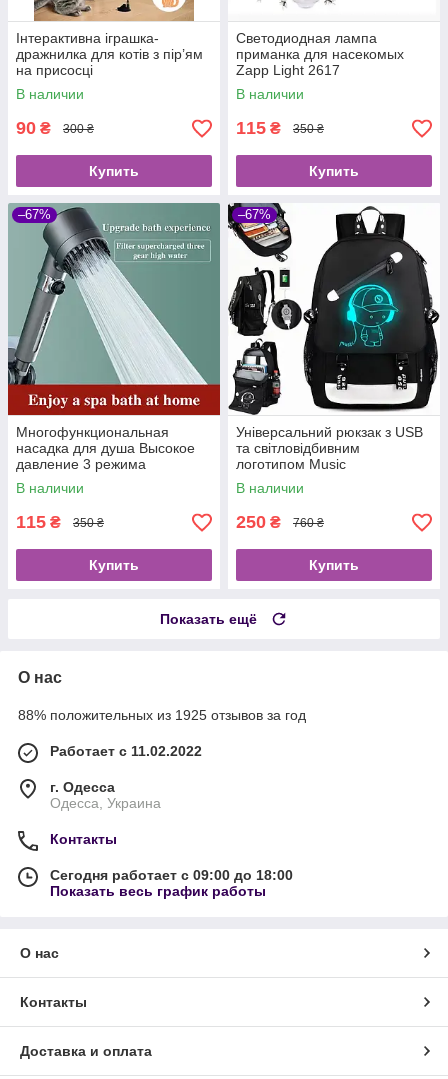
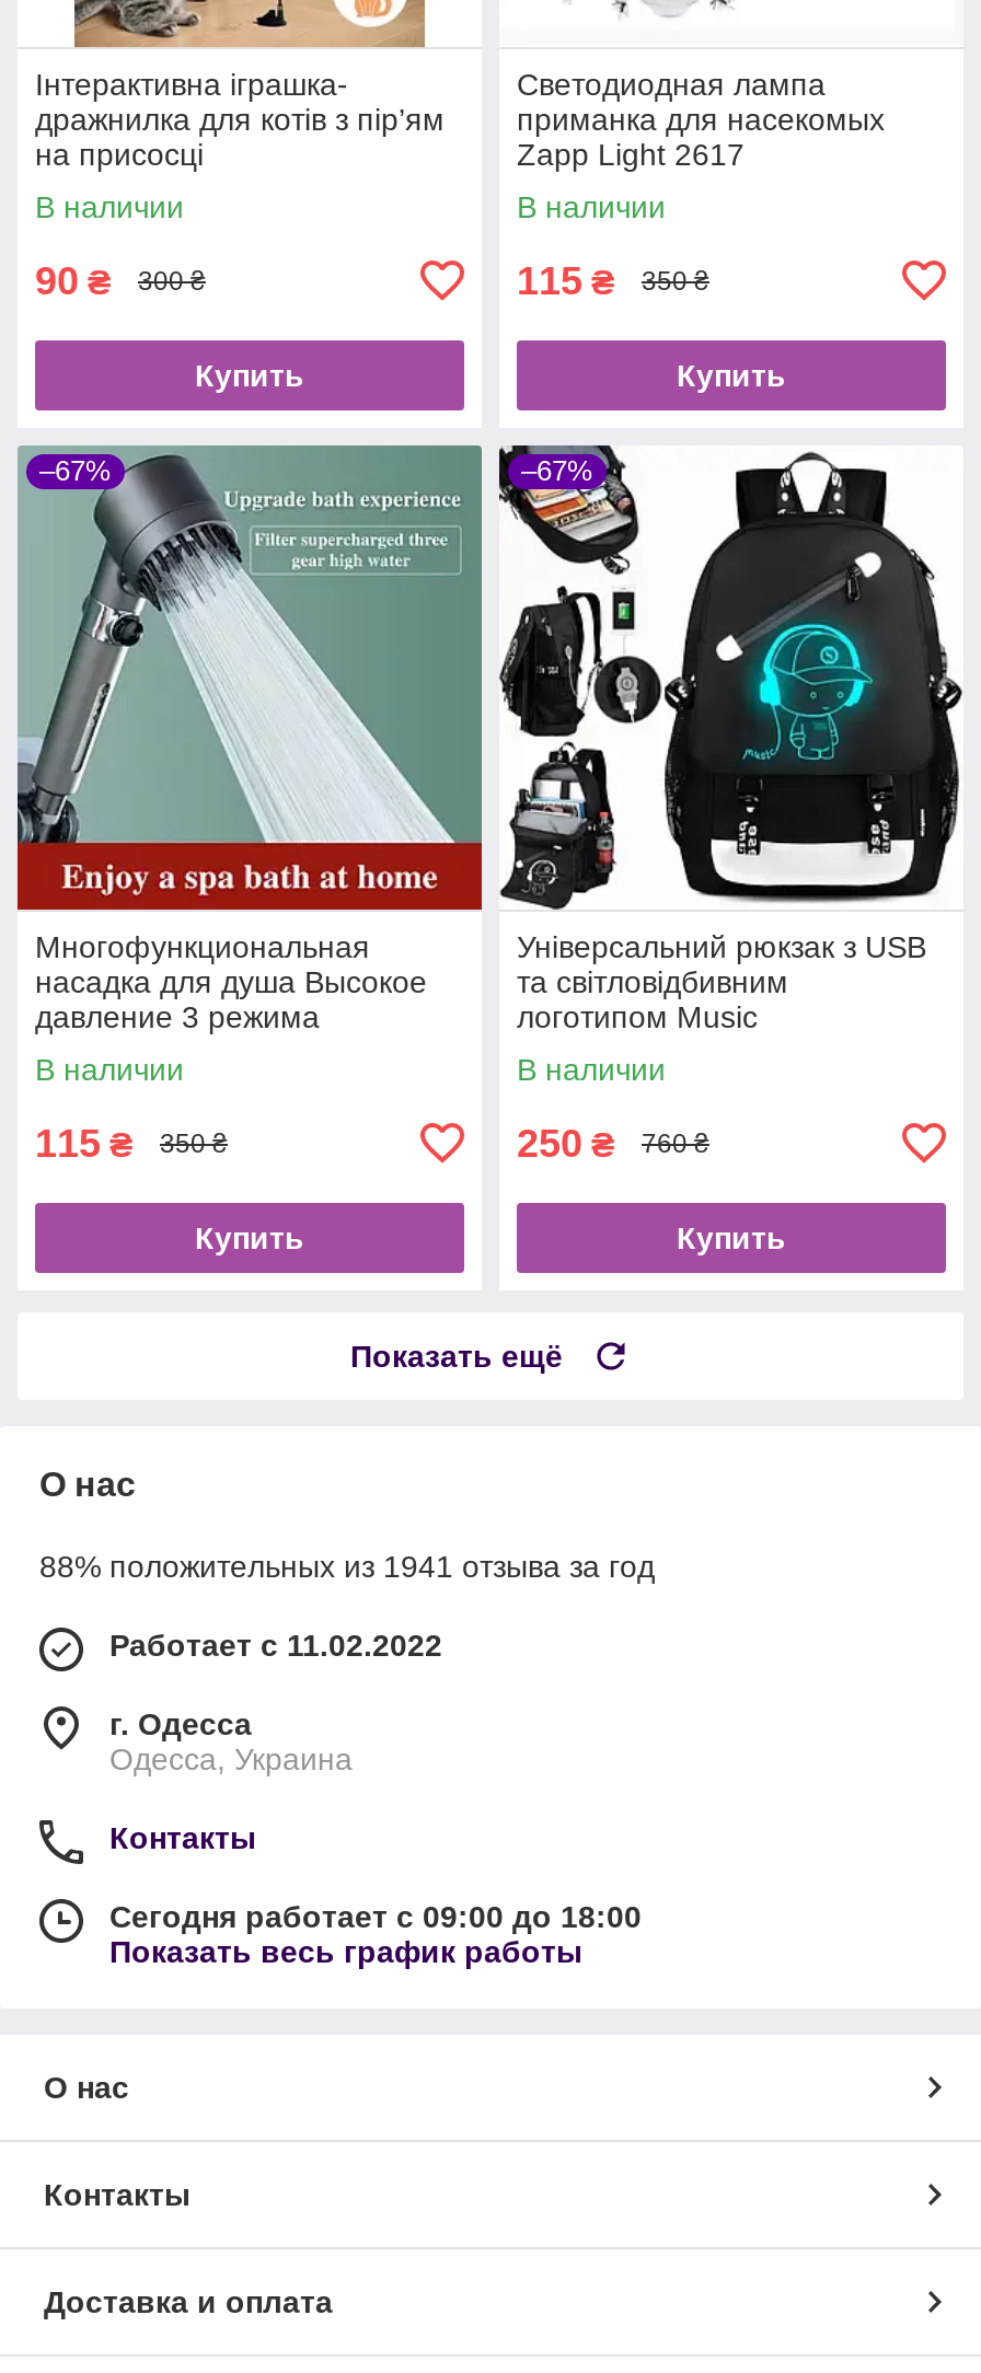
- 88% положительных из 1925 отзывов за год
+ 88% положительных из 1941 отзыва за год
